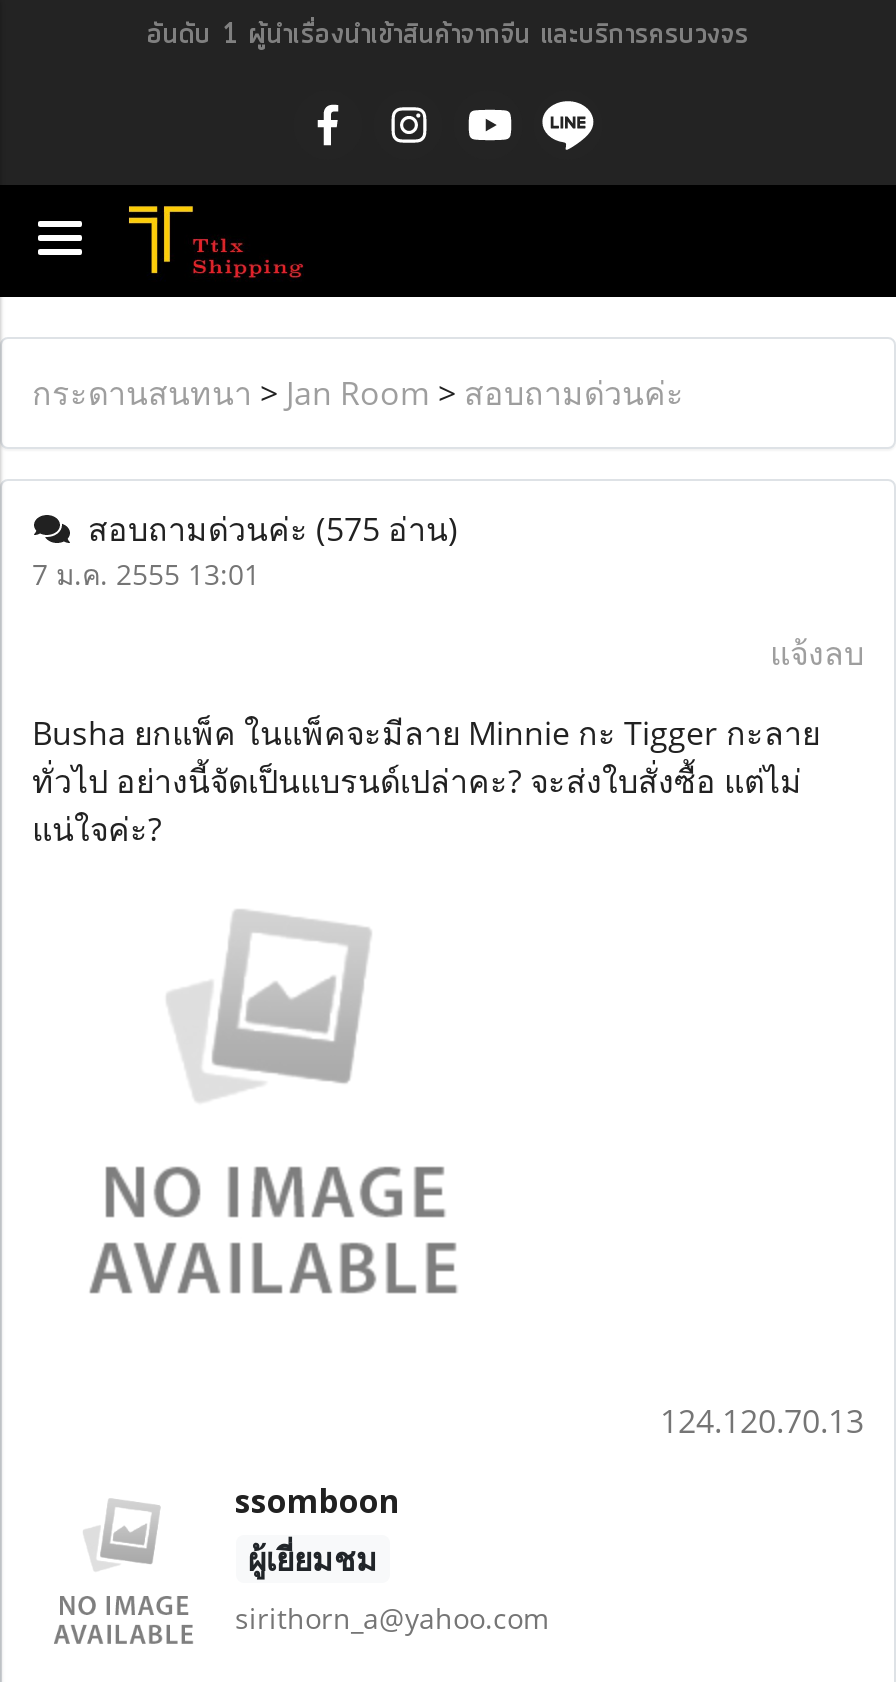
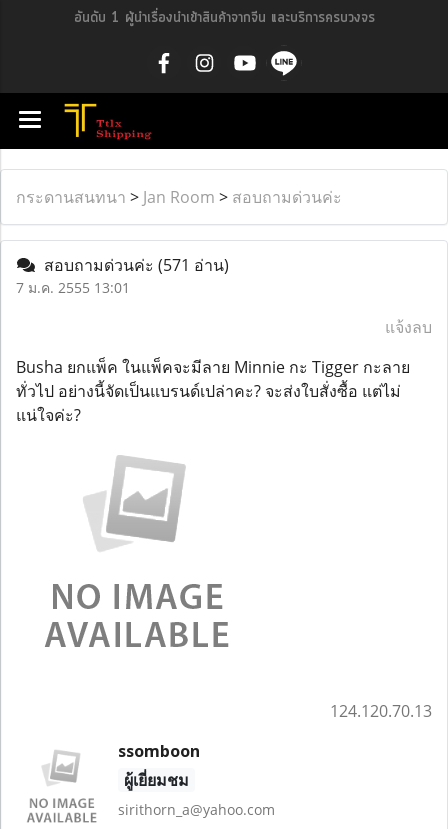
- สอบถามด่วนค่ะ(575 อ่าน)
+ สอบถามด่วนค่ะ(571 อ่าน)
